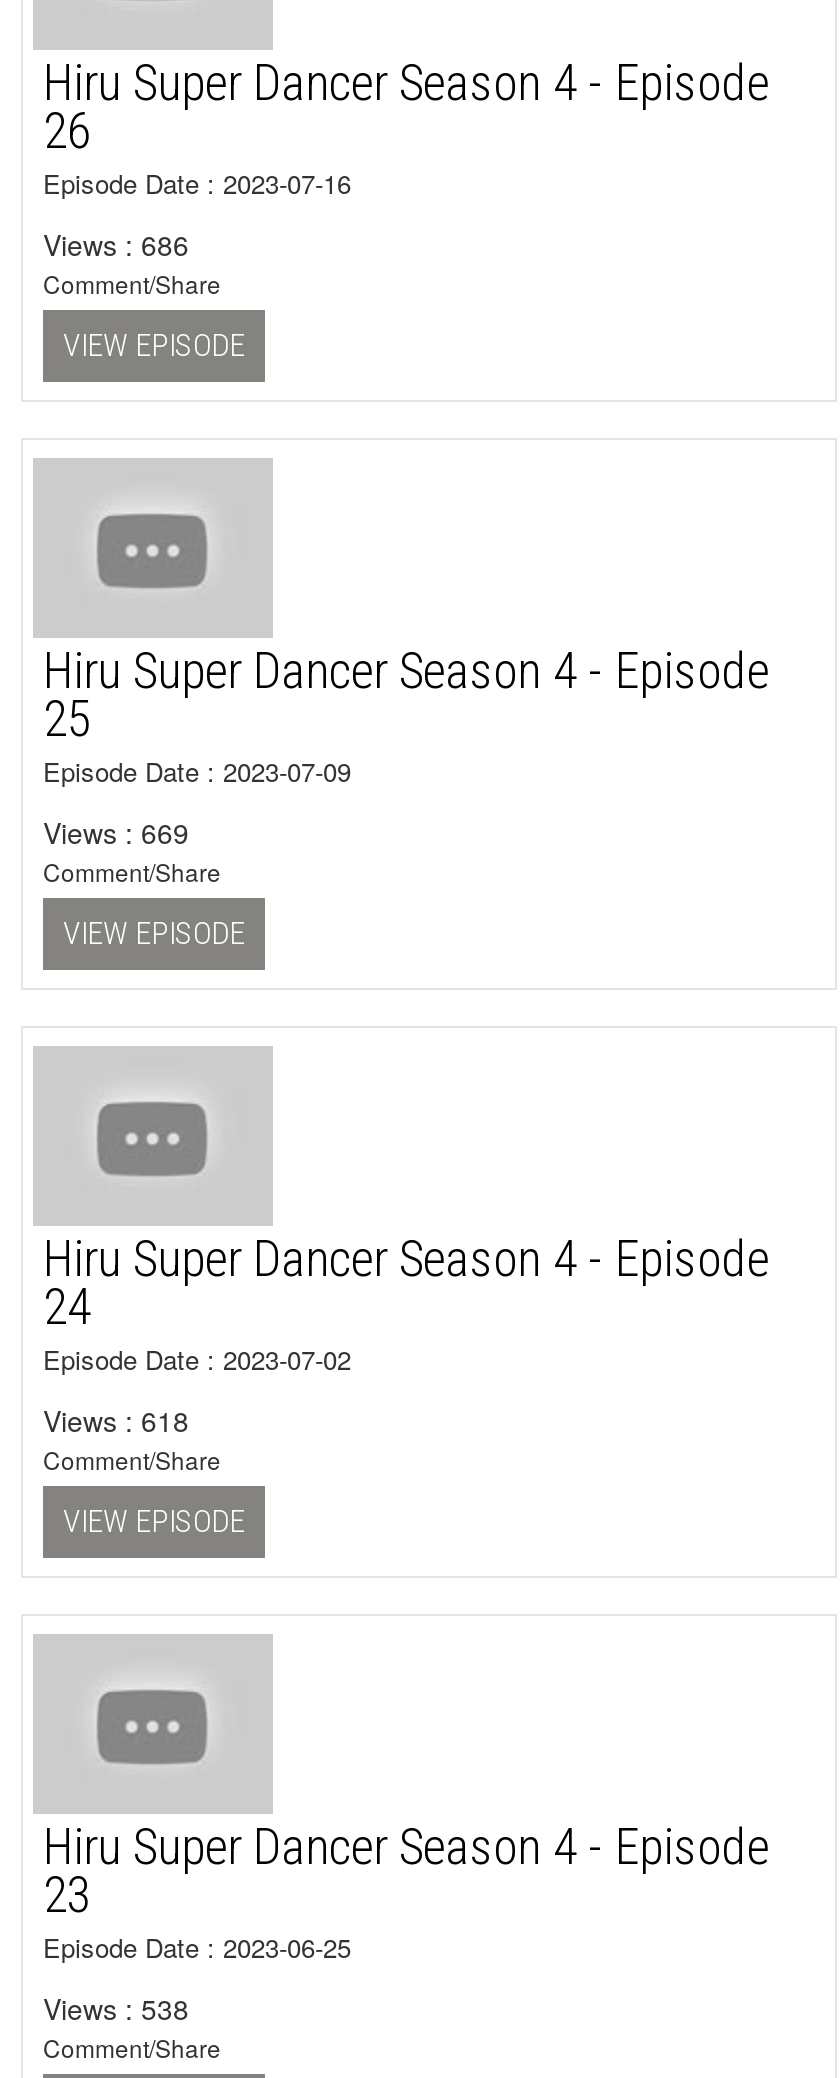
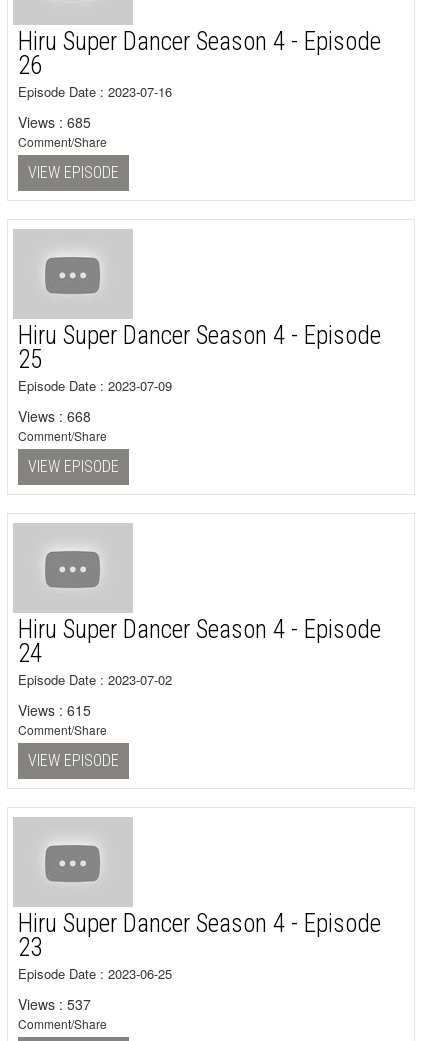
- Views : 686
+ Views : 685

- Views : 669
+ Views : 668

- Views : 618
+ Views : 615

- Views : 538
+ Views : 537
